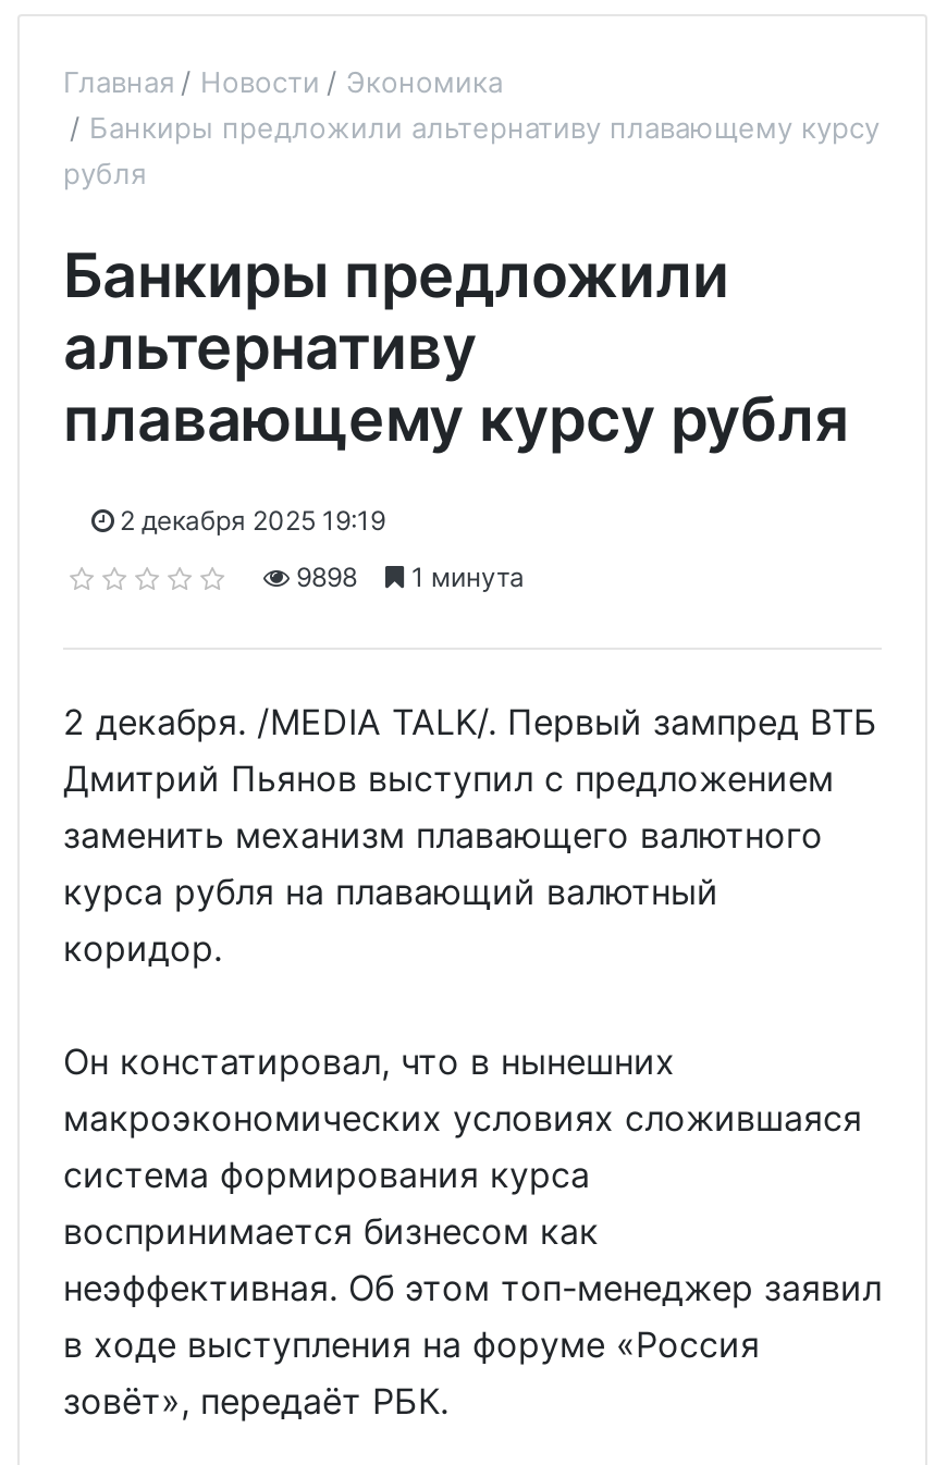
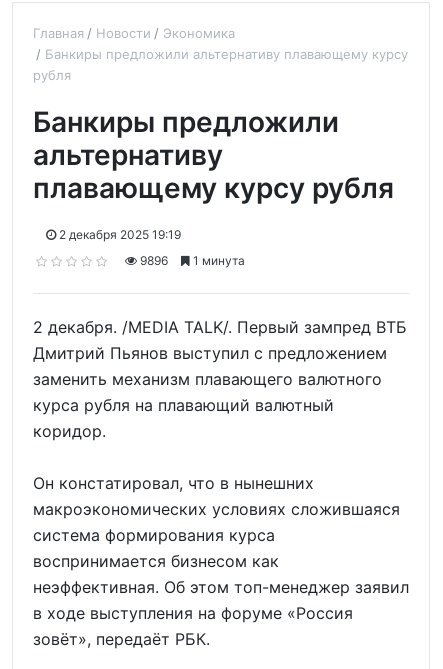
- 9898
+ 9896
